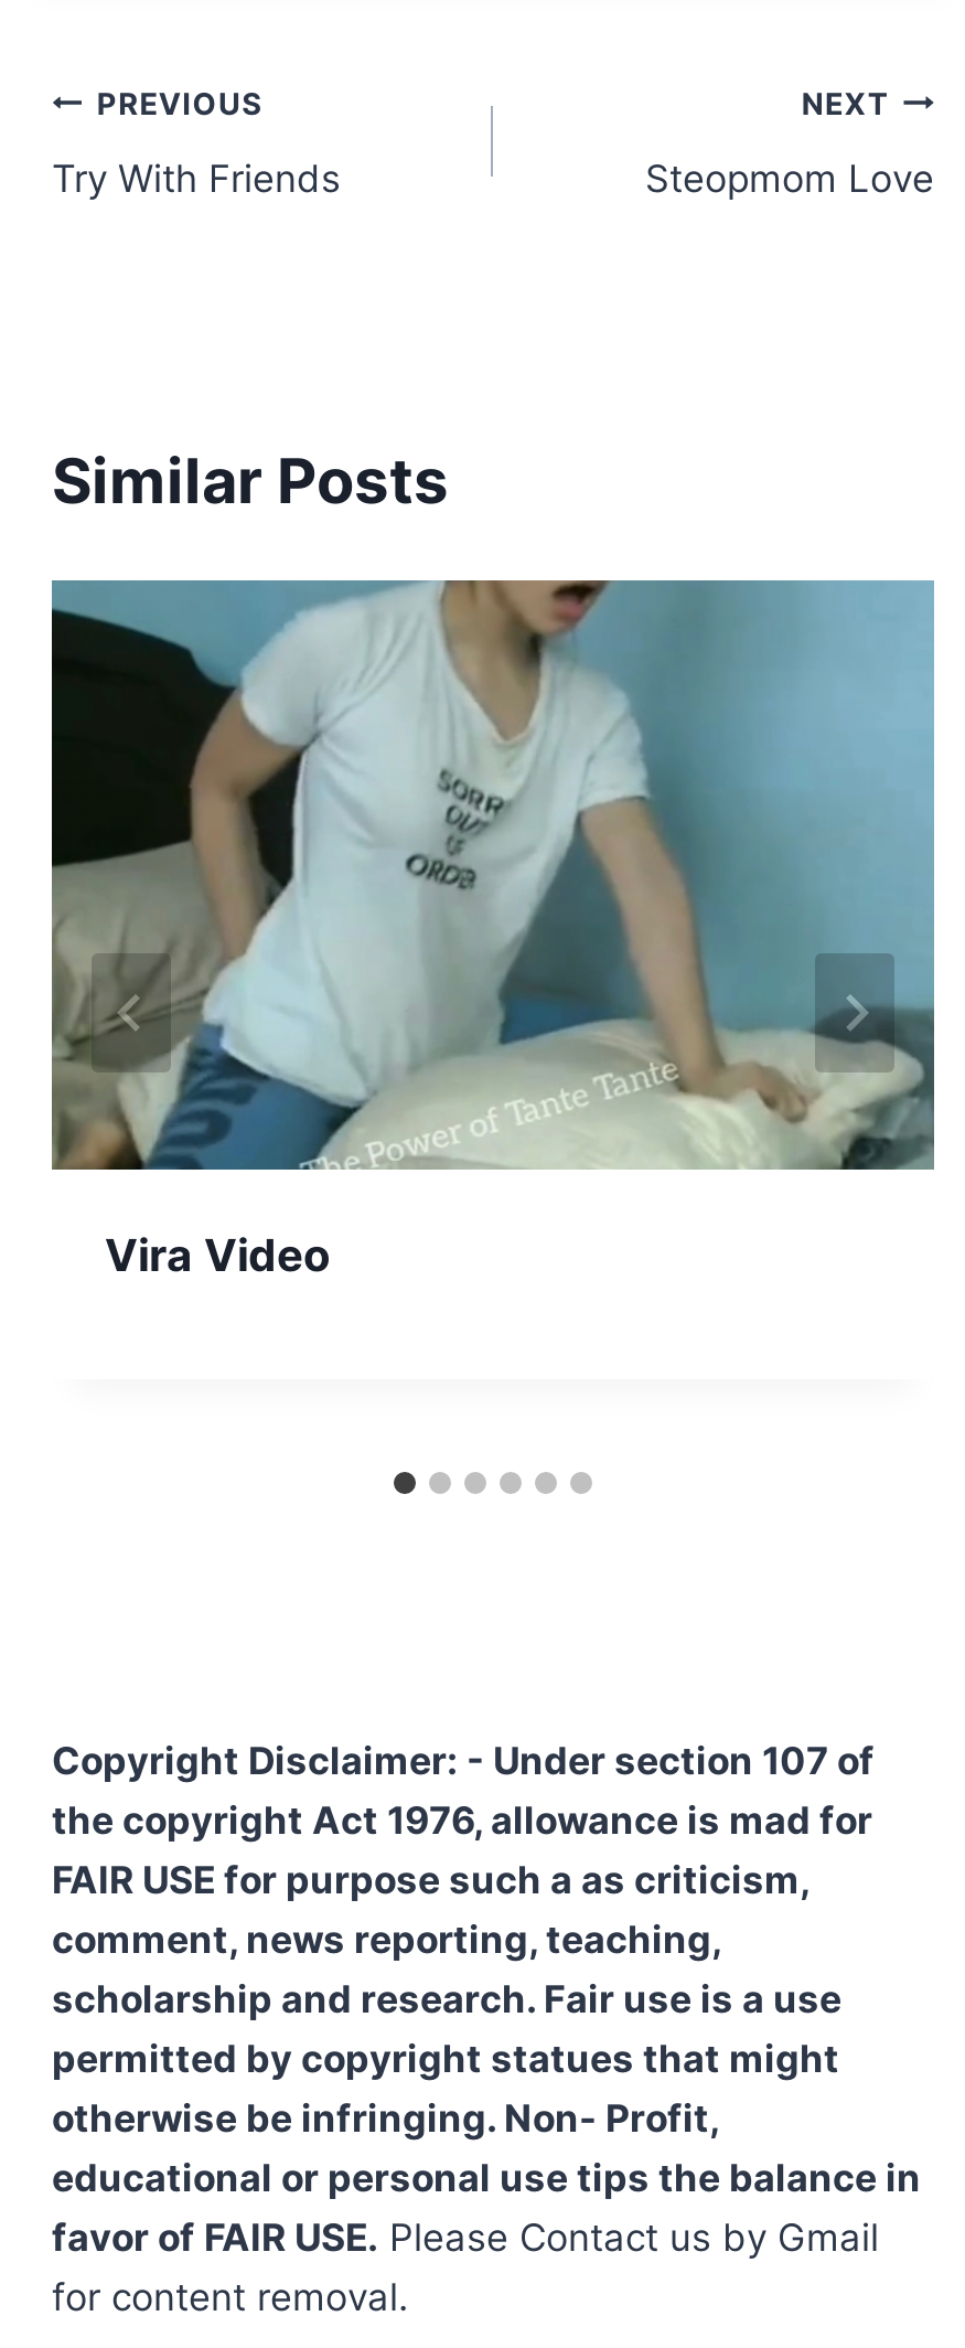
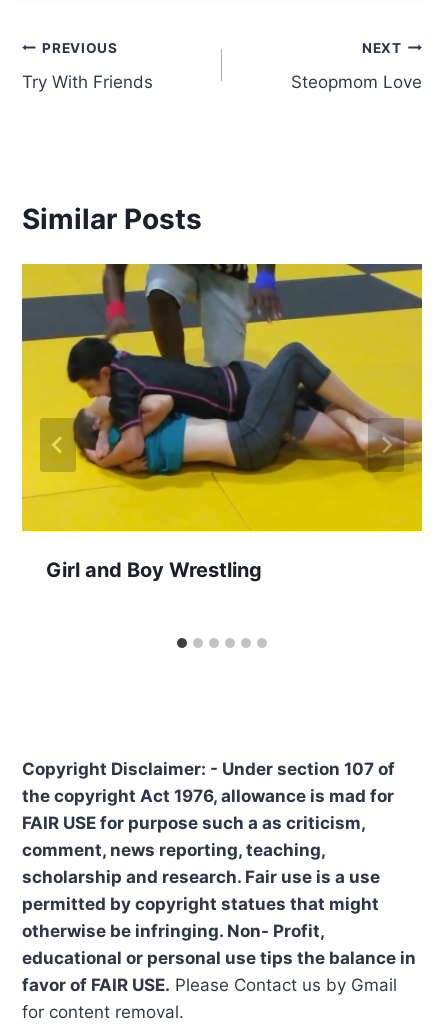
- [image]
- Vira Video
+ [image]
+ Girl and Boy Wrestling
